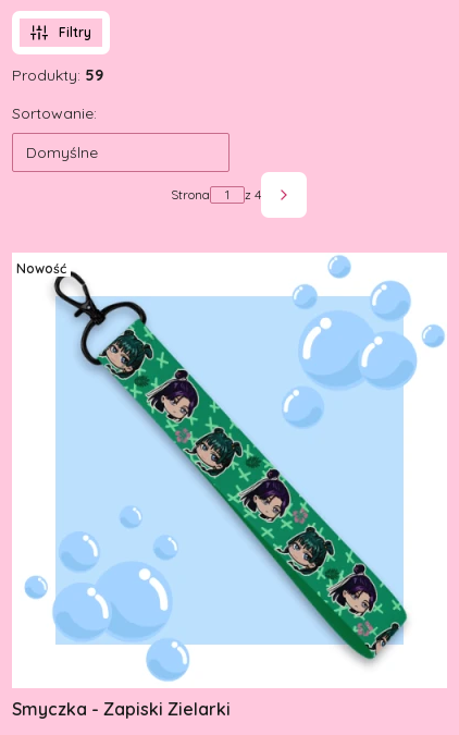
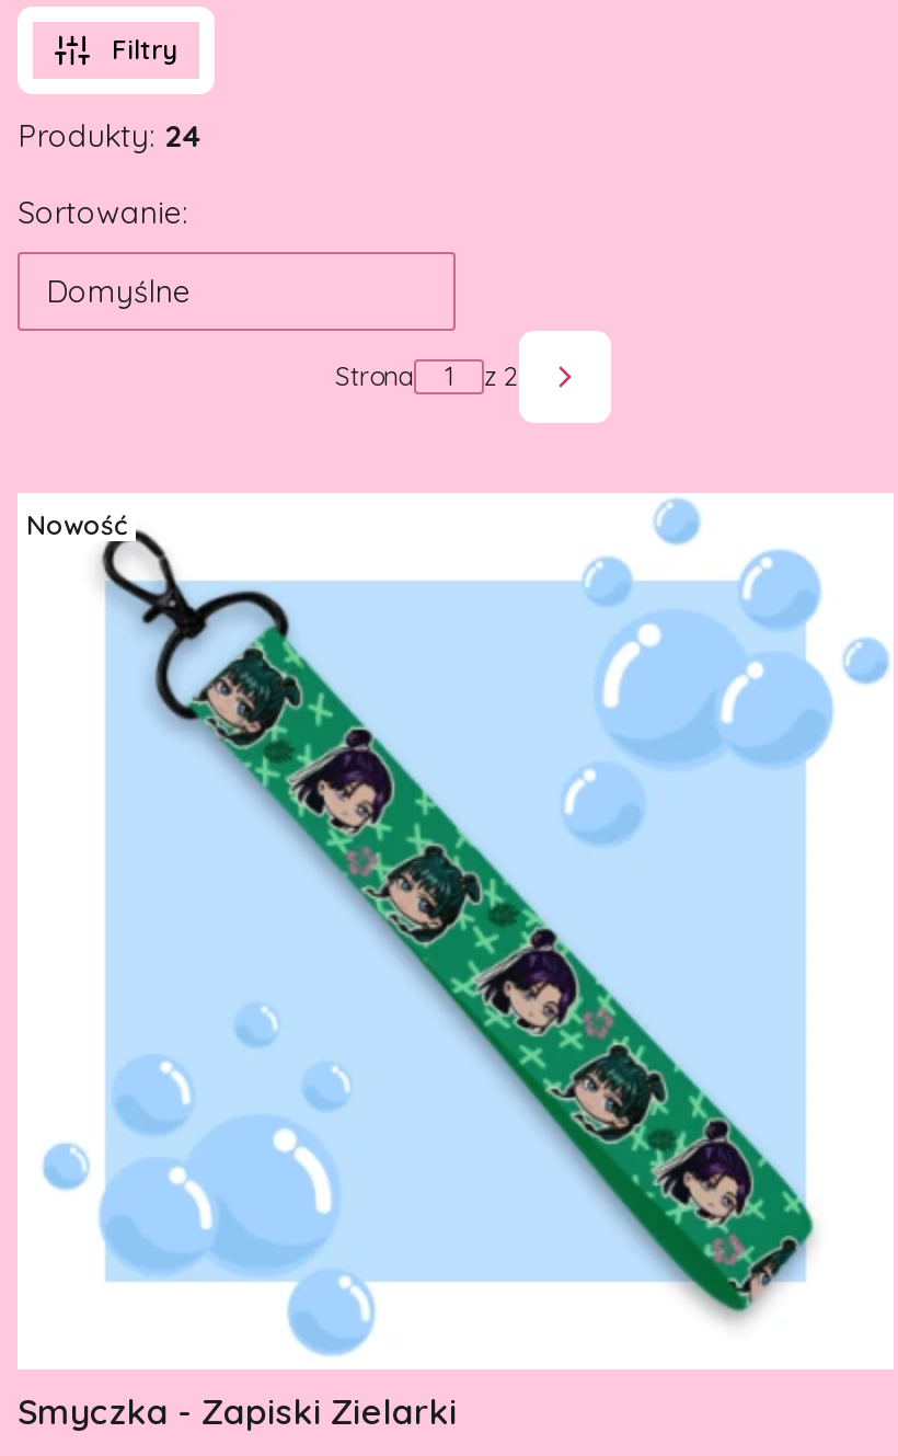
- Produkty: 59
+ Produkty: 24

- z 4
+ z 2
